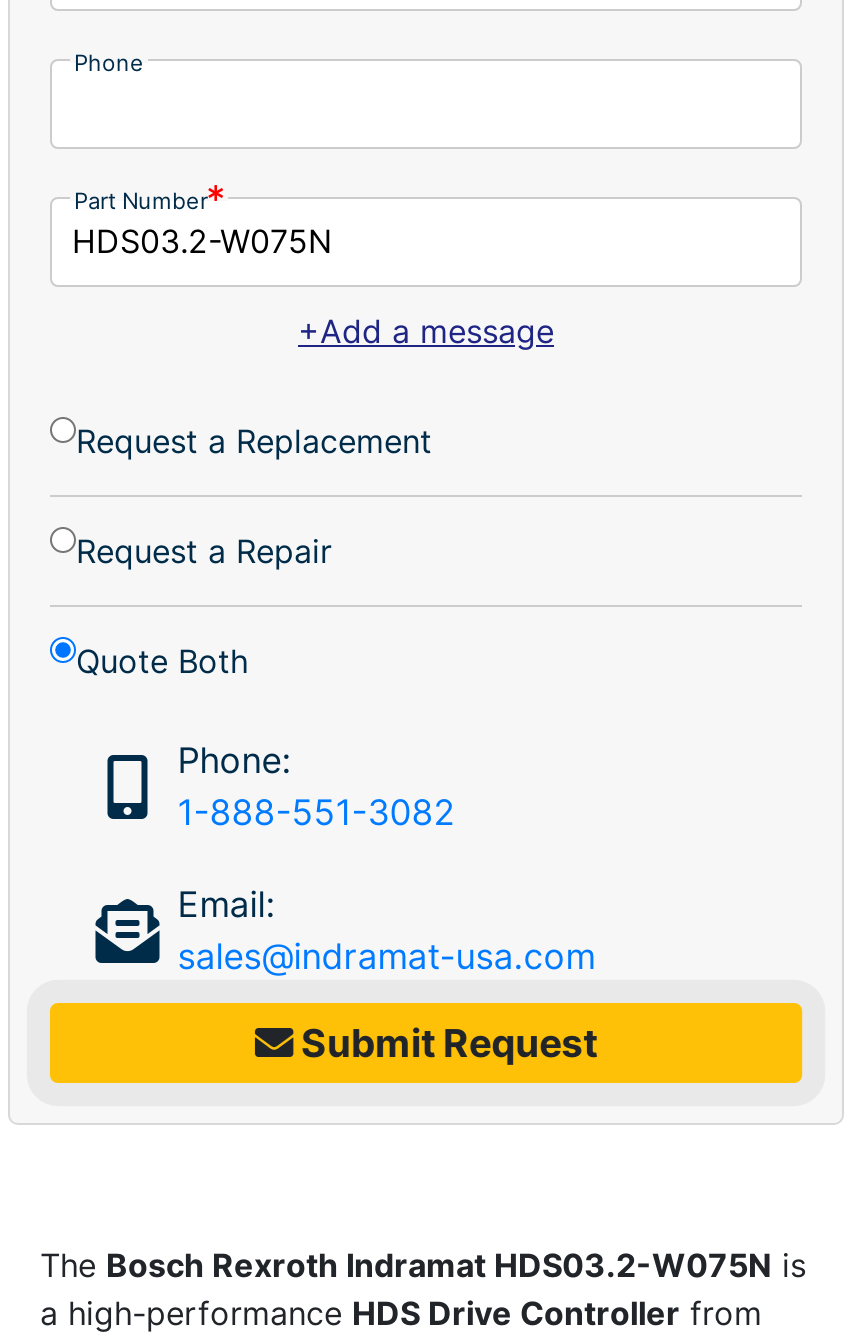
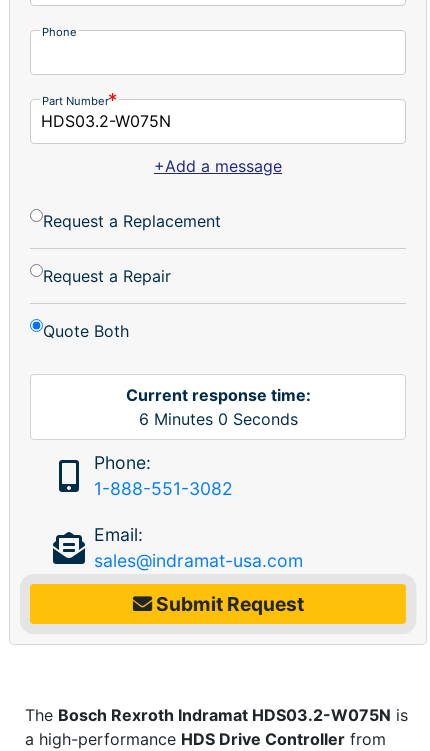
+ Current response time:
+ 6 Minutes 0 Seconds
